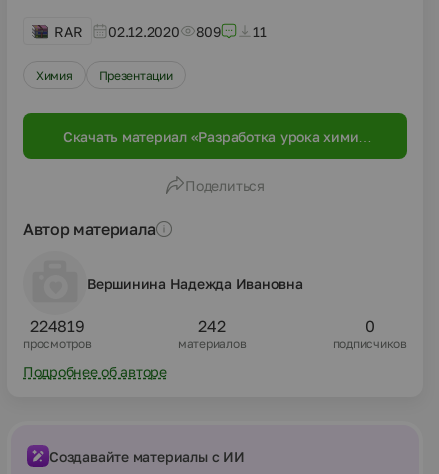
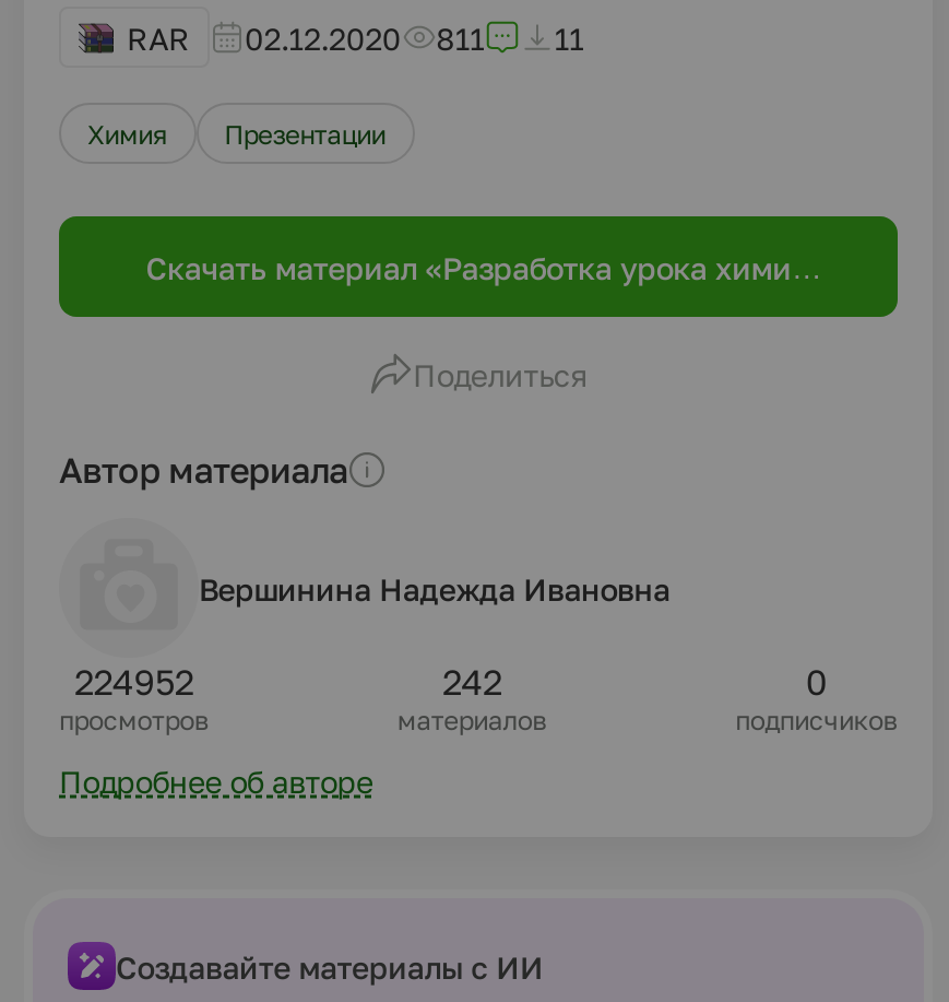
- RAR 02.12.2020 809 11
+ RAR 02.12.2020 811 11

- 224819
+ 224952
